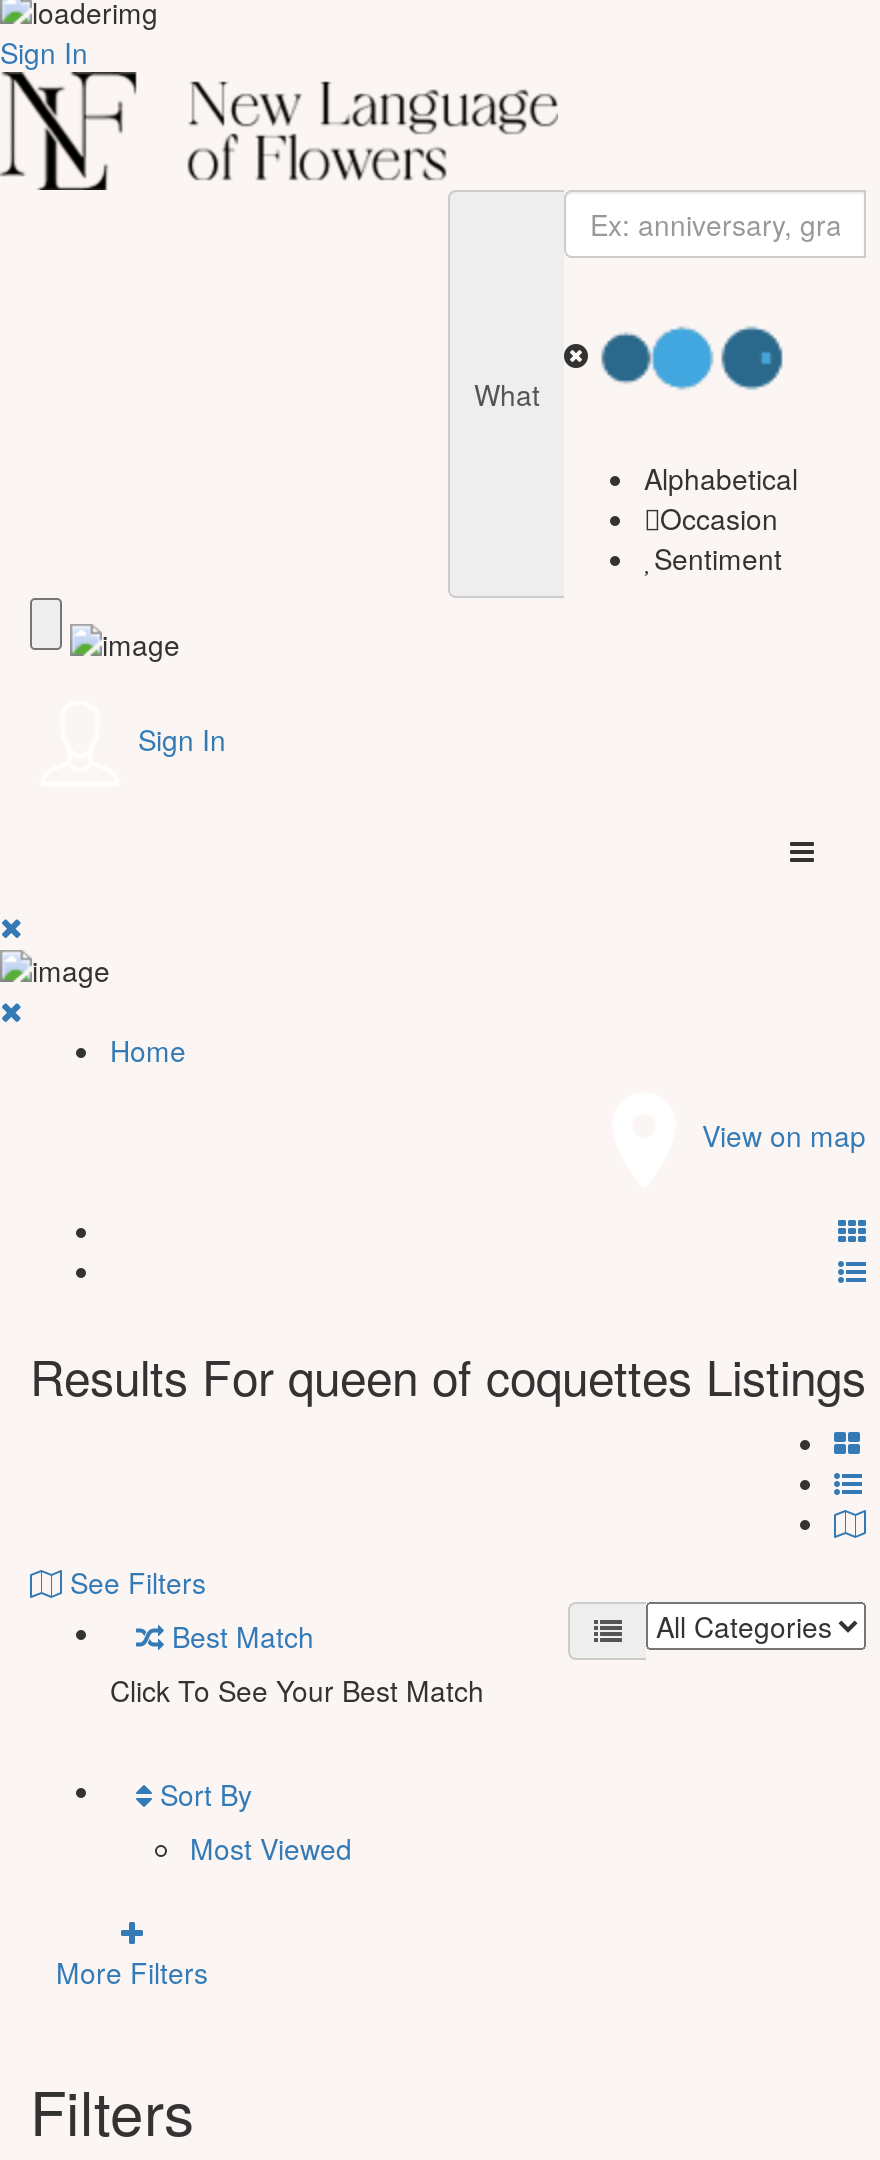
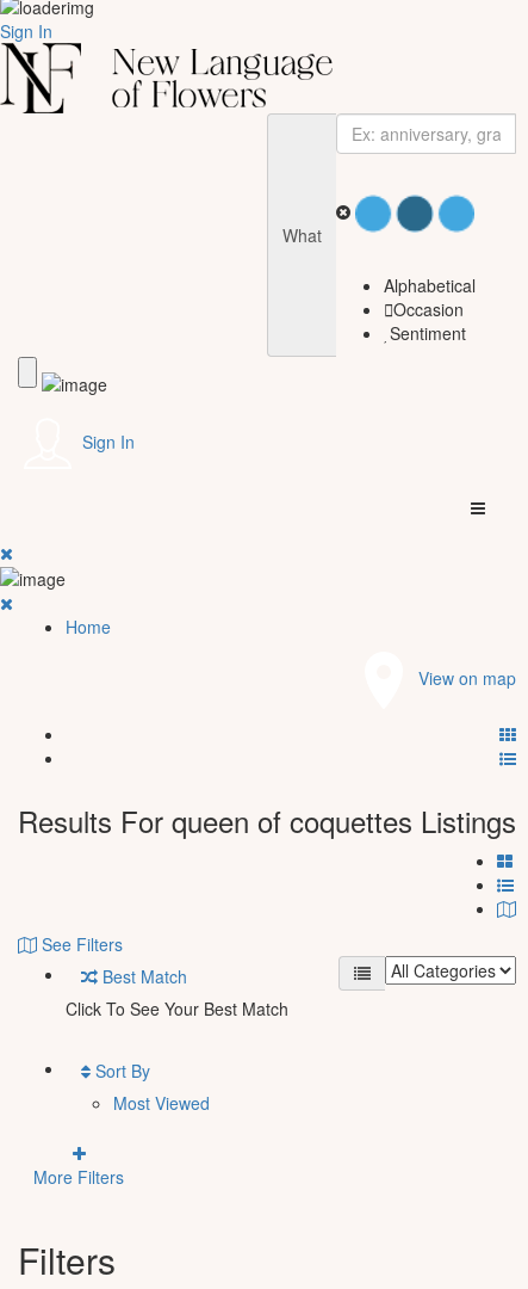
- [image]
+ [image]
